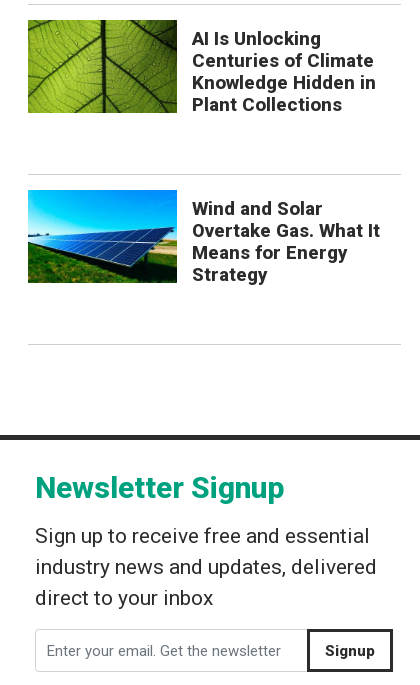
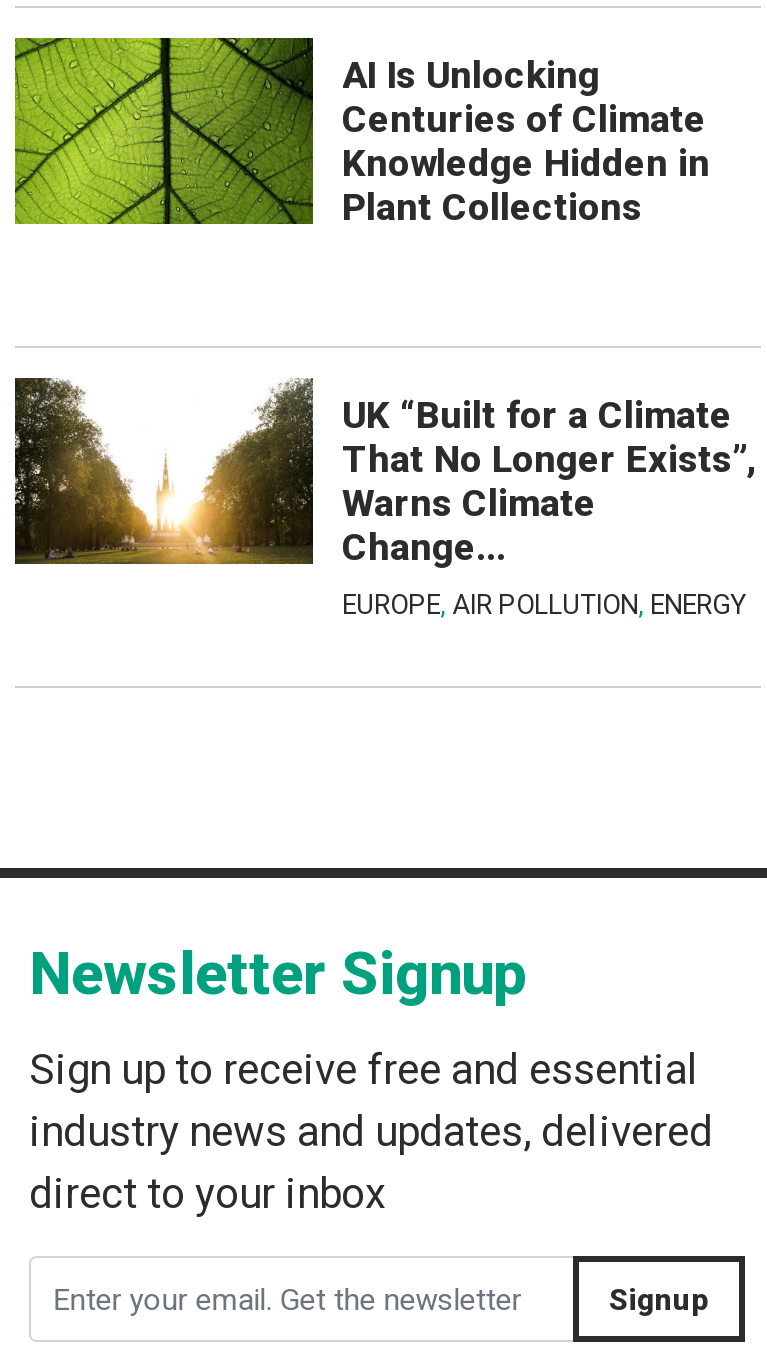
- [image]
- Wind and Solar
- Overtake Gas. What It
- Means for Energy
- Strategy
+ [image]
+ UK “Built for a Climate
+ That No Longer Exists”,
+ Warns Climate
+ Change...
+ EUROPE, AIR POLLUTION, ENERGY
